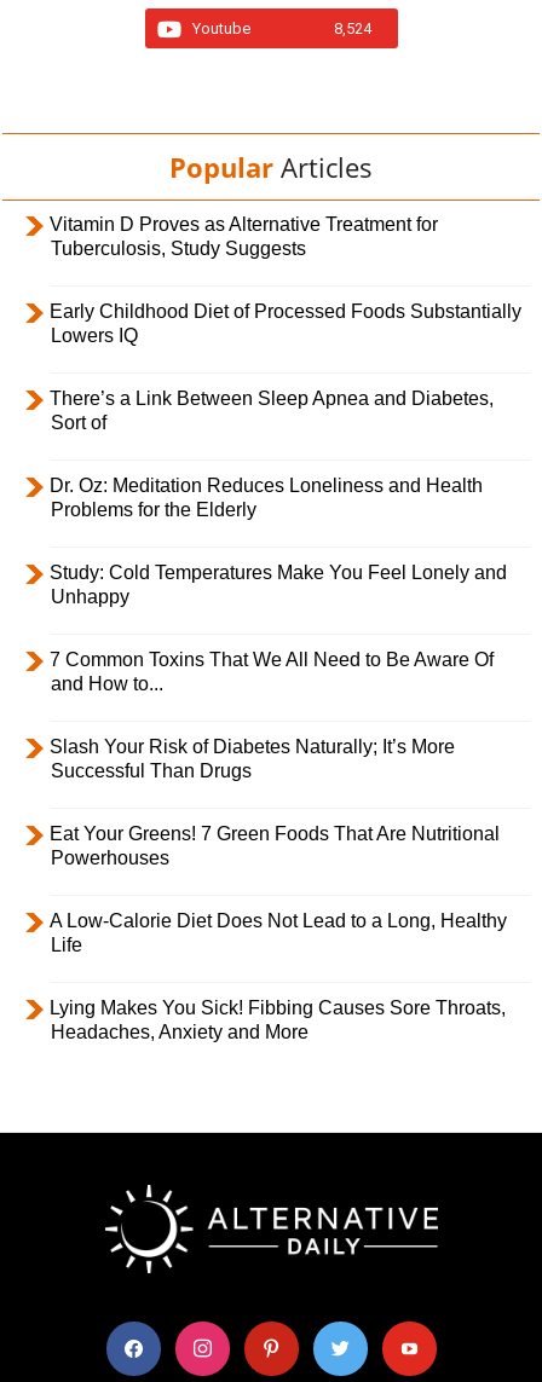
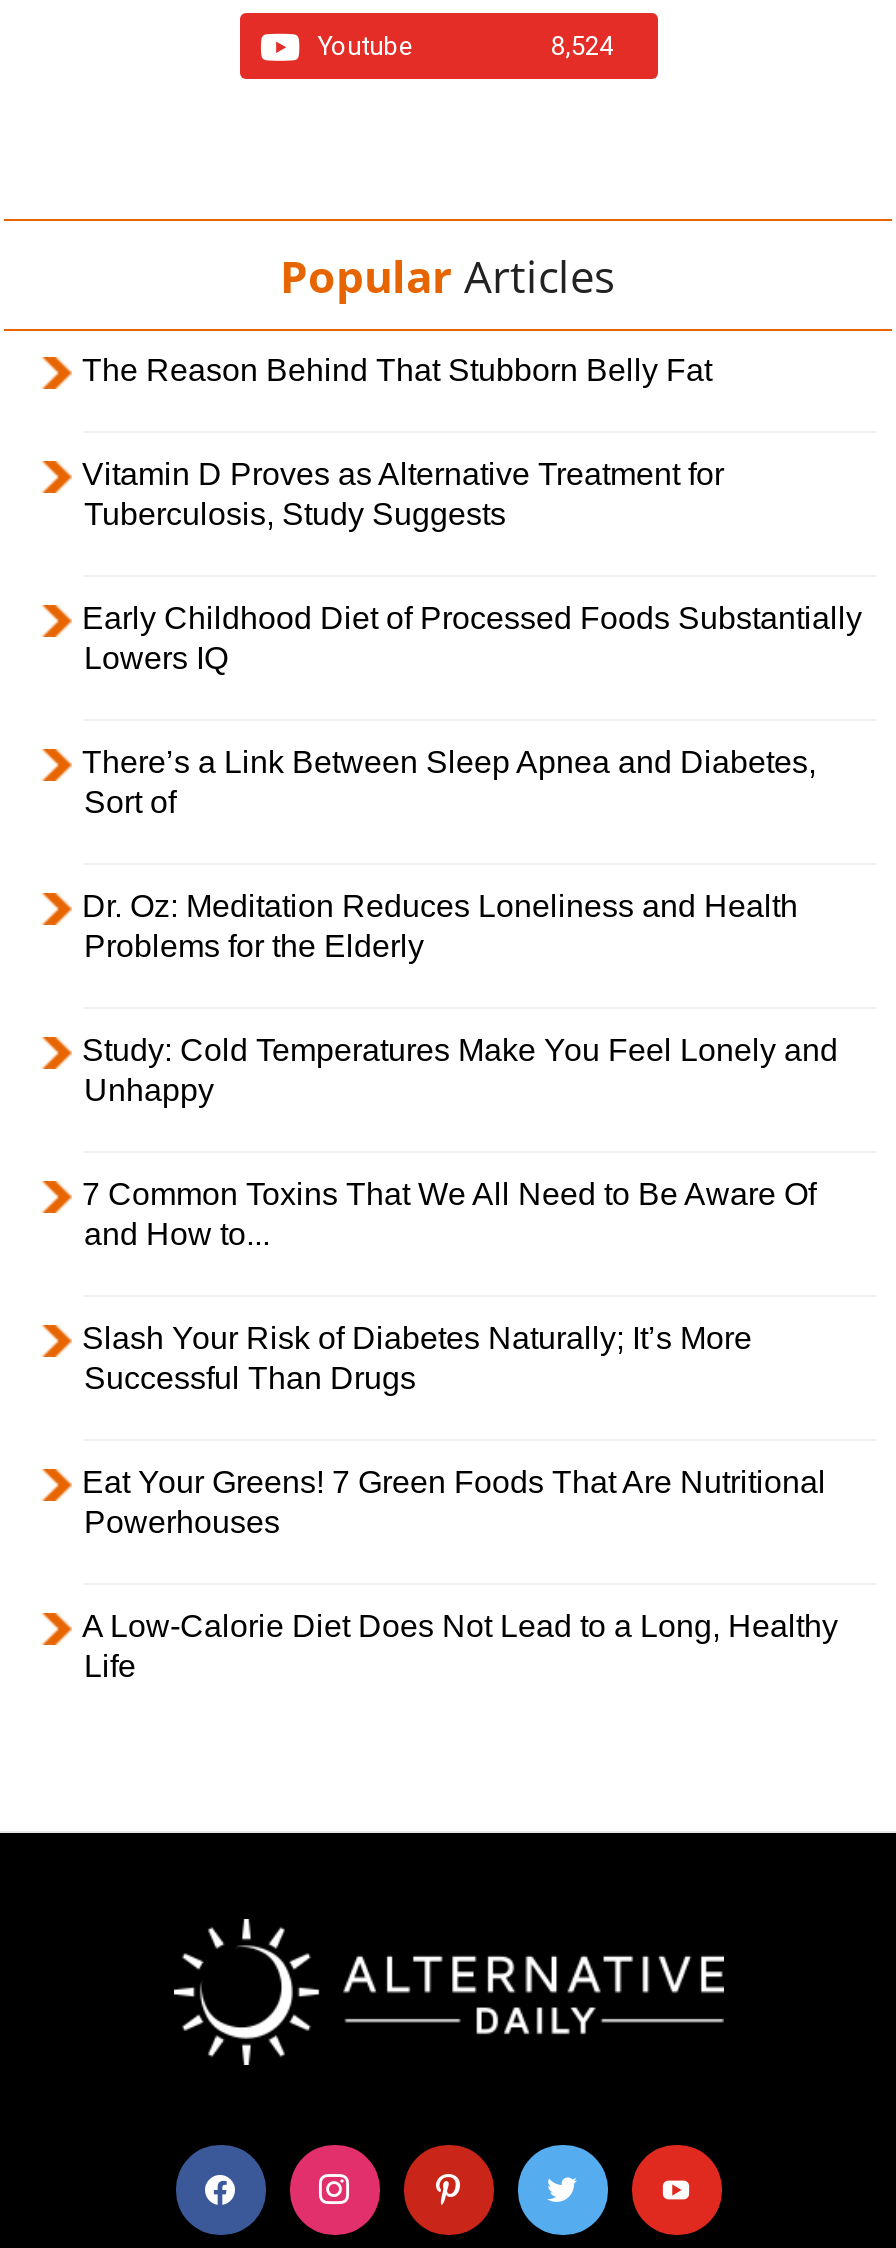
+ The Reason Behind That Stubborn Belly Fat

moved down: Vitamin D Proves as Alternative Treatment for | Tuberculosis, Study Suggests | Early Childhood Diet of Processed Foods Substantially | ... | A Low-Calorie Diet Does Not Lead to a Long, Healthy | Life

- Lying Makes You Sick! Fibbing Causes Sore Throats,
- Headaches, Anxiety and More
